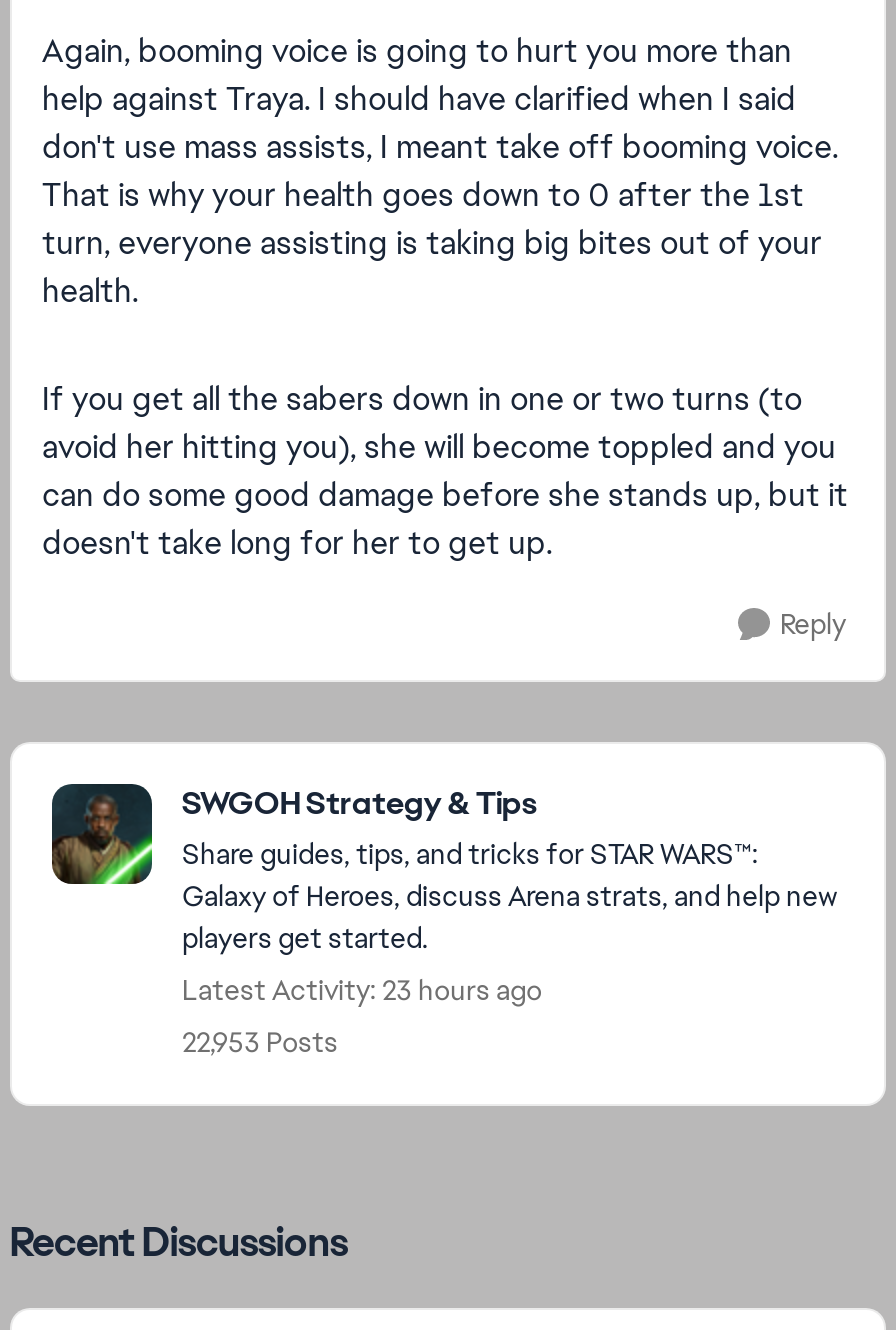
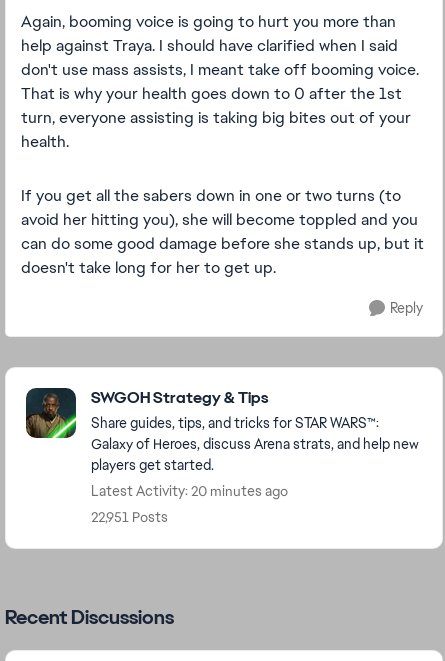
- Latest Activity: 23 hours ago
+ Latest Activity: 20 minutes ago

- 22,953 Posts
+ 22,951 Posts
